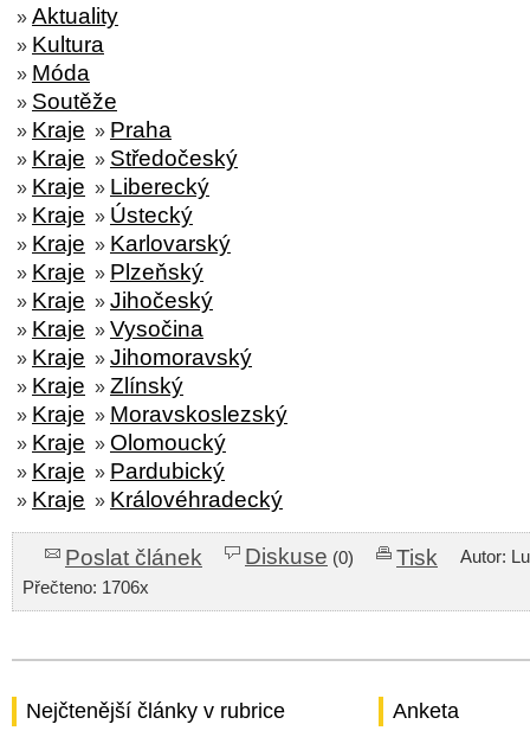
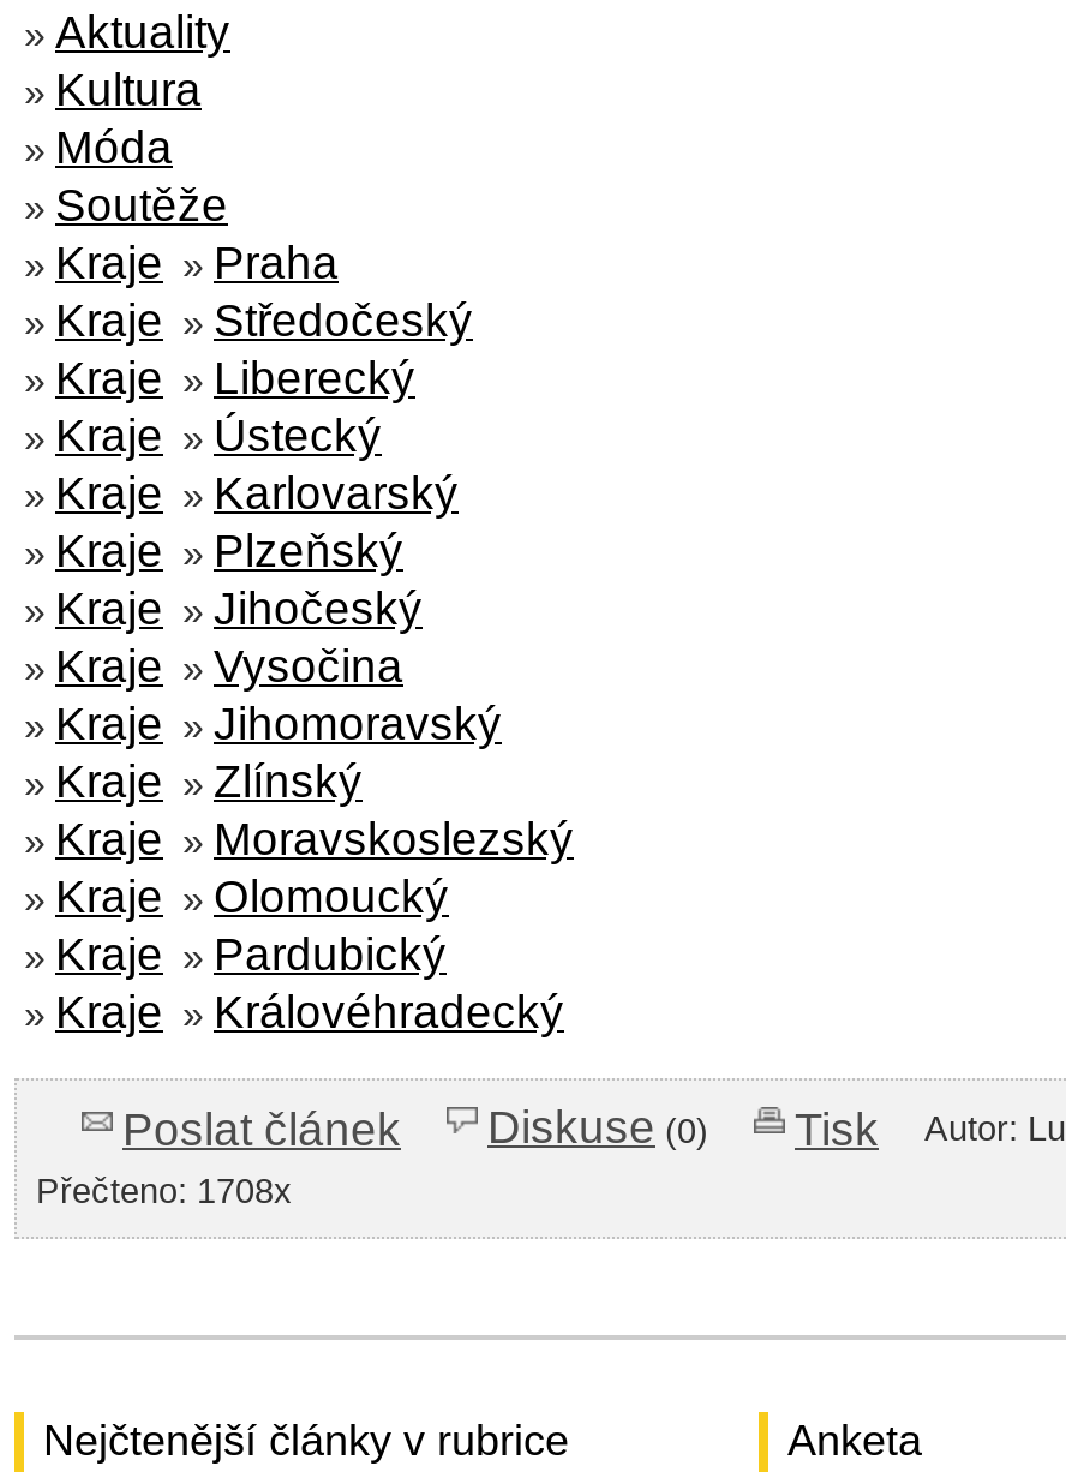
- Přečteno: 1706x
+ Přečteno: 1708x
